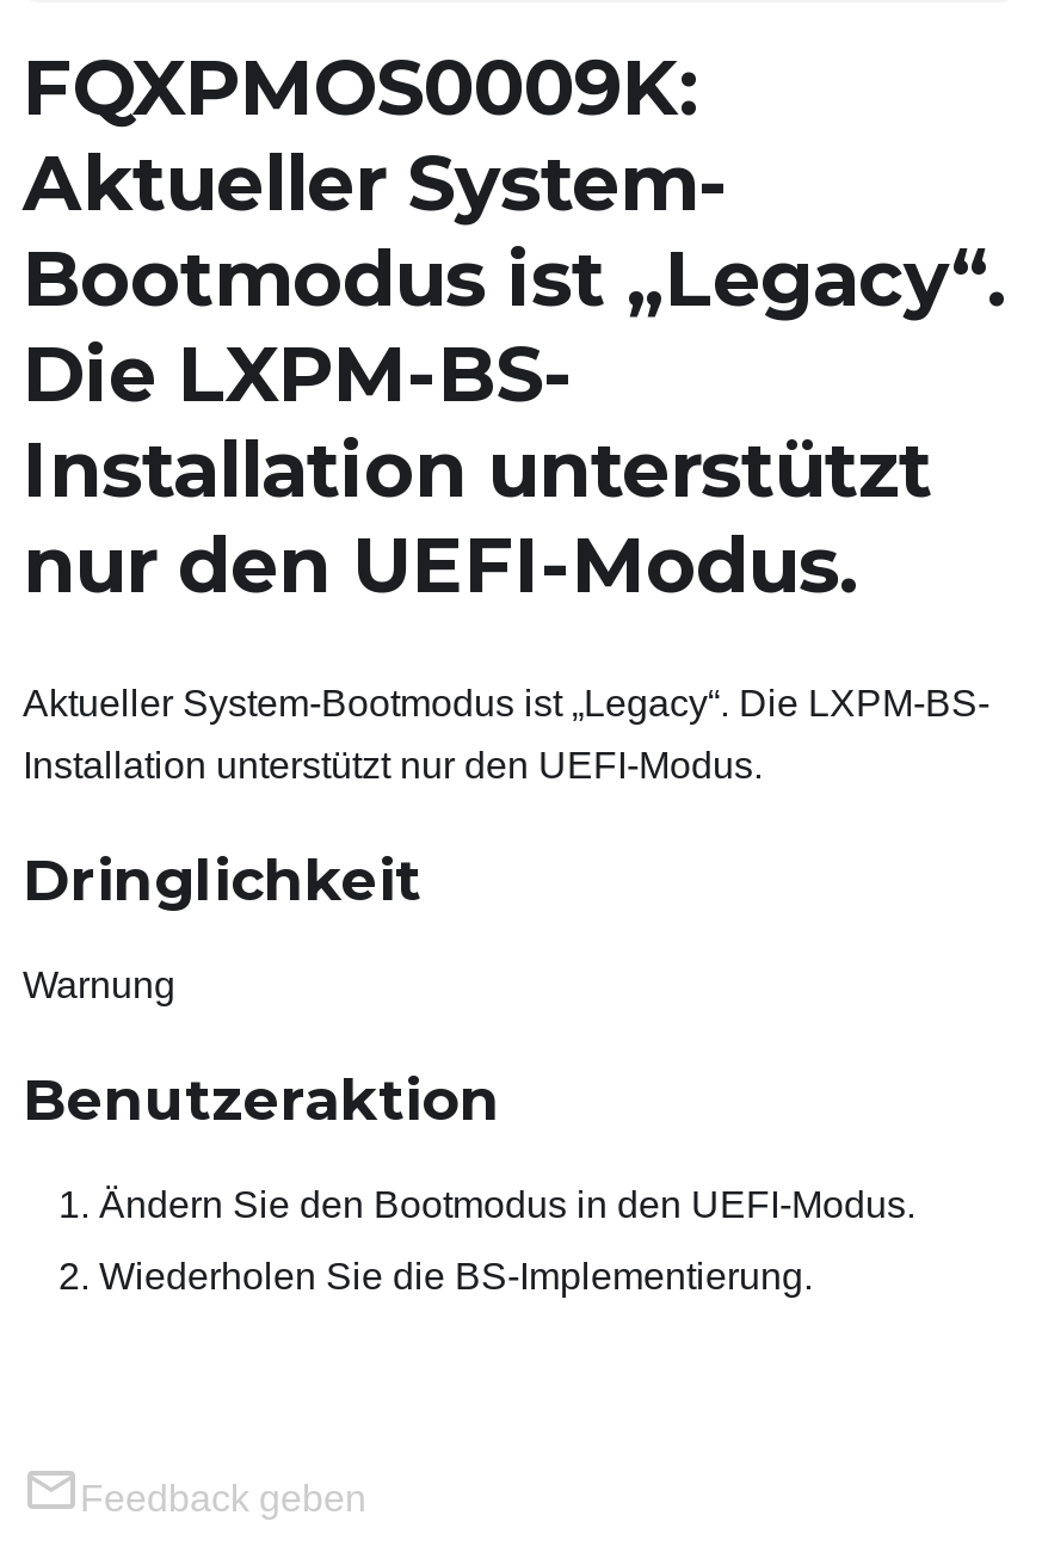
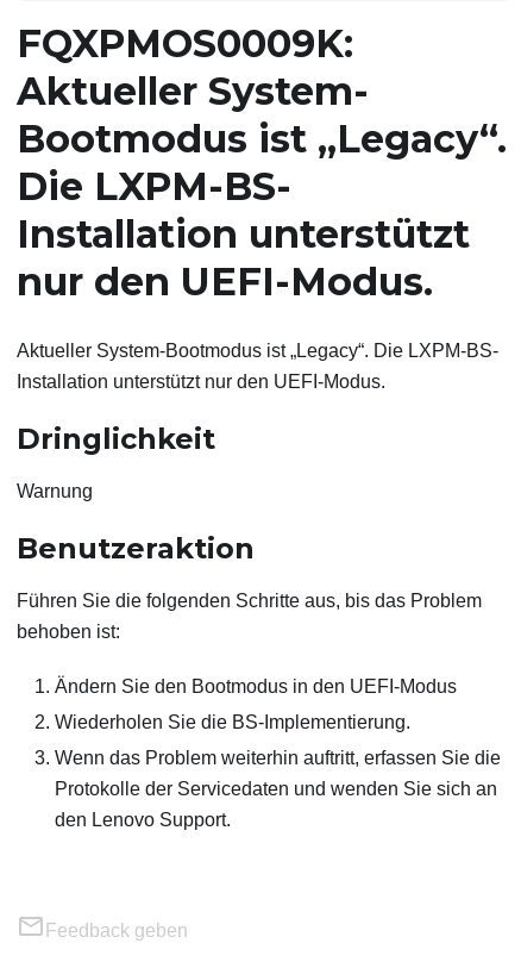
- Ändern Sie den Bootmodus in den UEFI-Modus.
+ Führen Sie die folgenden Schritte aus, bis das Problem
+ behoben ist:
+ Ändern Sie den Bootmodus in den UEFI-Modus

+ Wenn das Problem weiterhin auftritt, erfassen Sie die
+ Protokolle der Servicedaten und wenden Sie sich an
+ den Lenovo Support.
